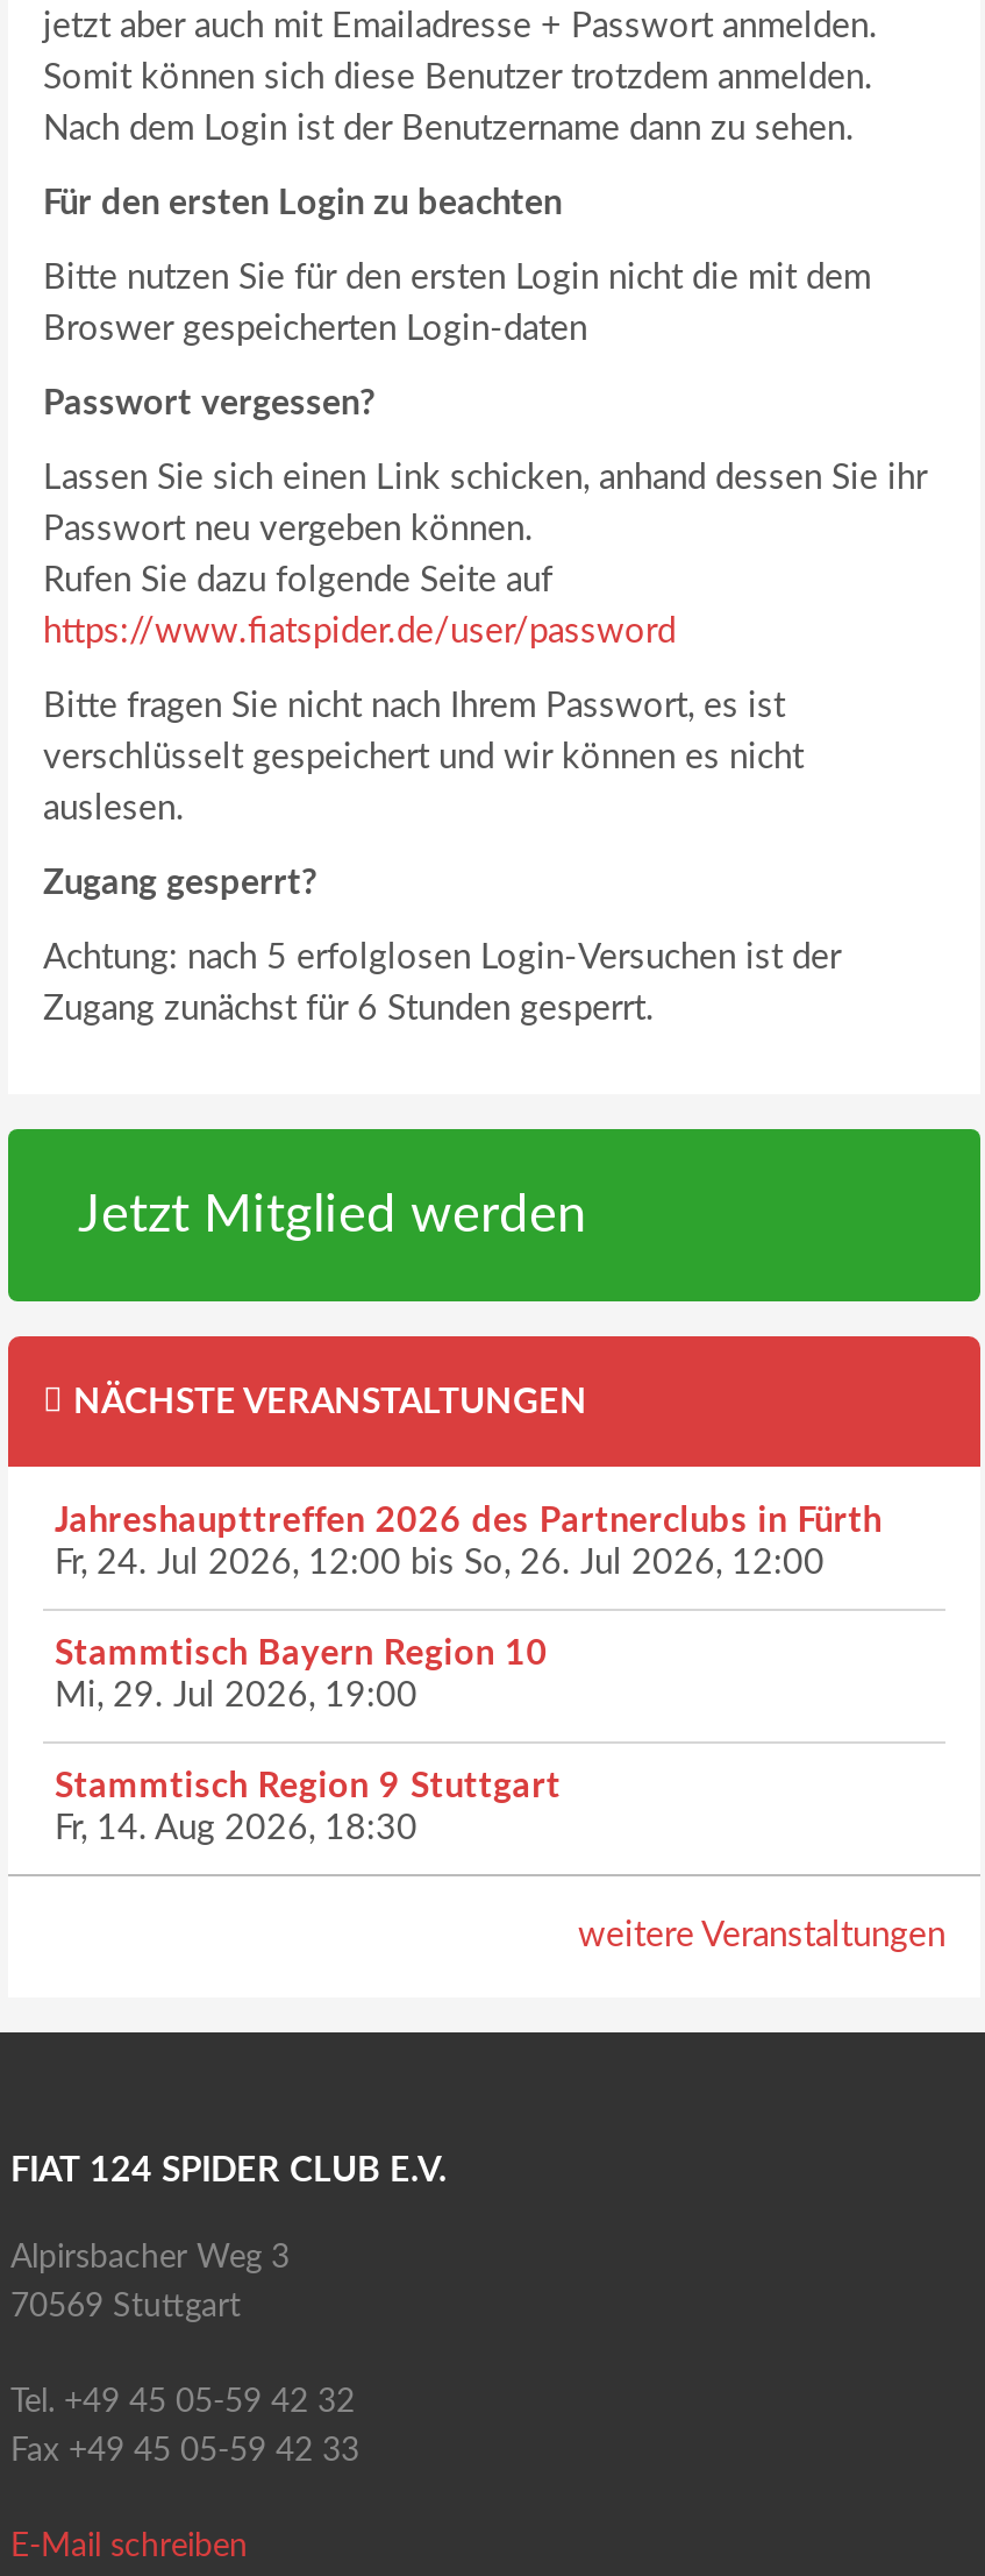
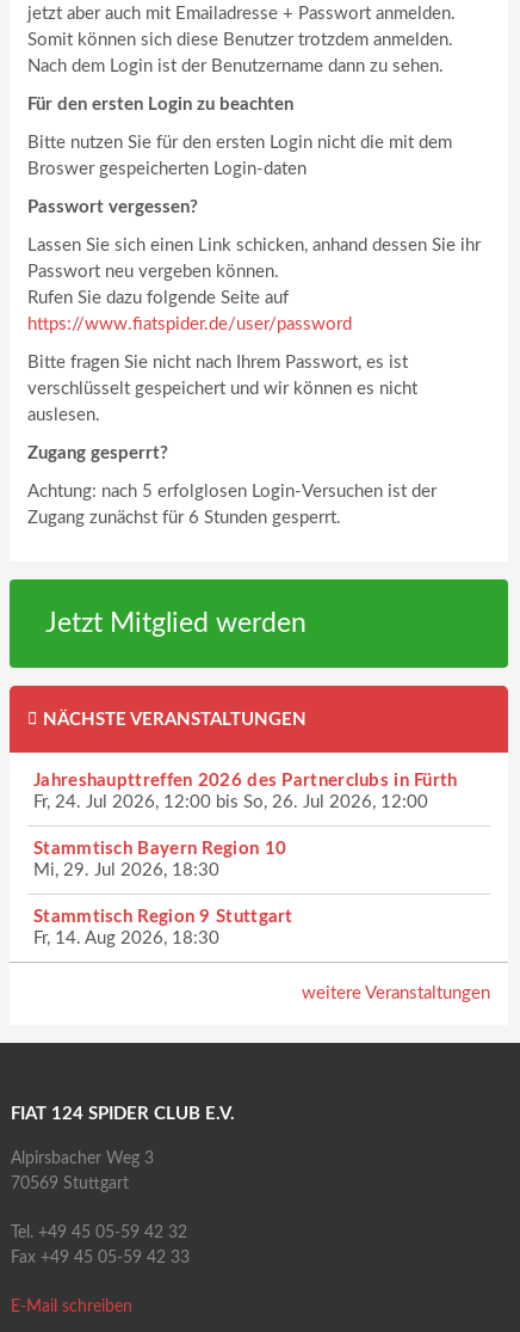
- Mi, 29. Jul 2026, 19:00
+ Mi, 29. Jul 2026, 18:30
